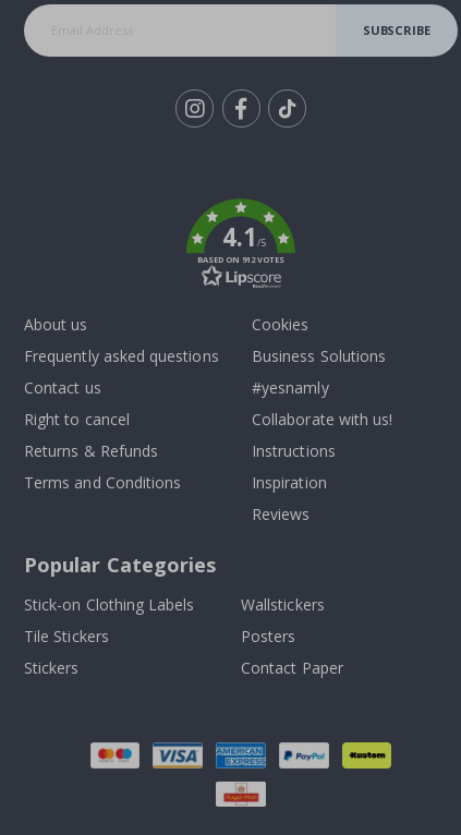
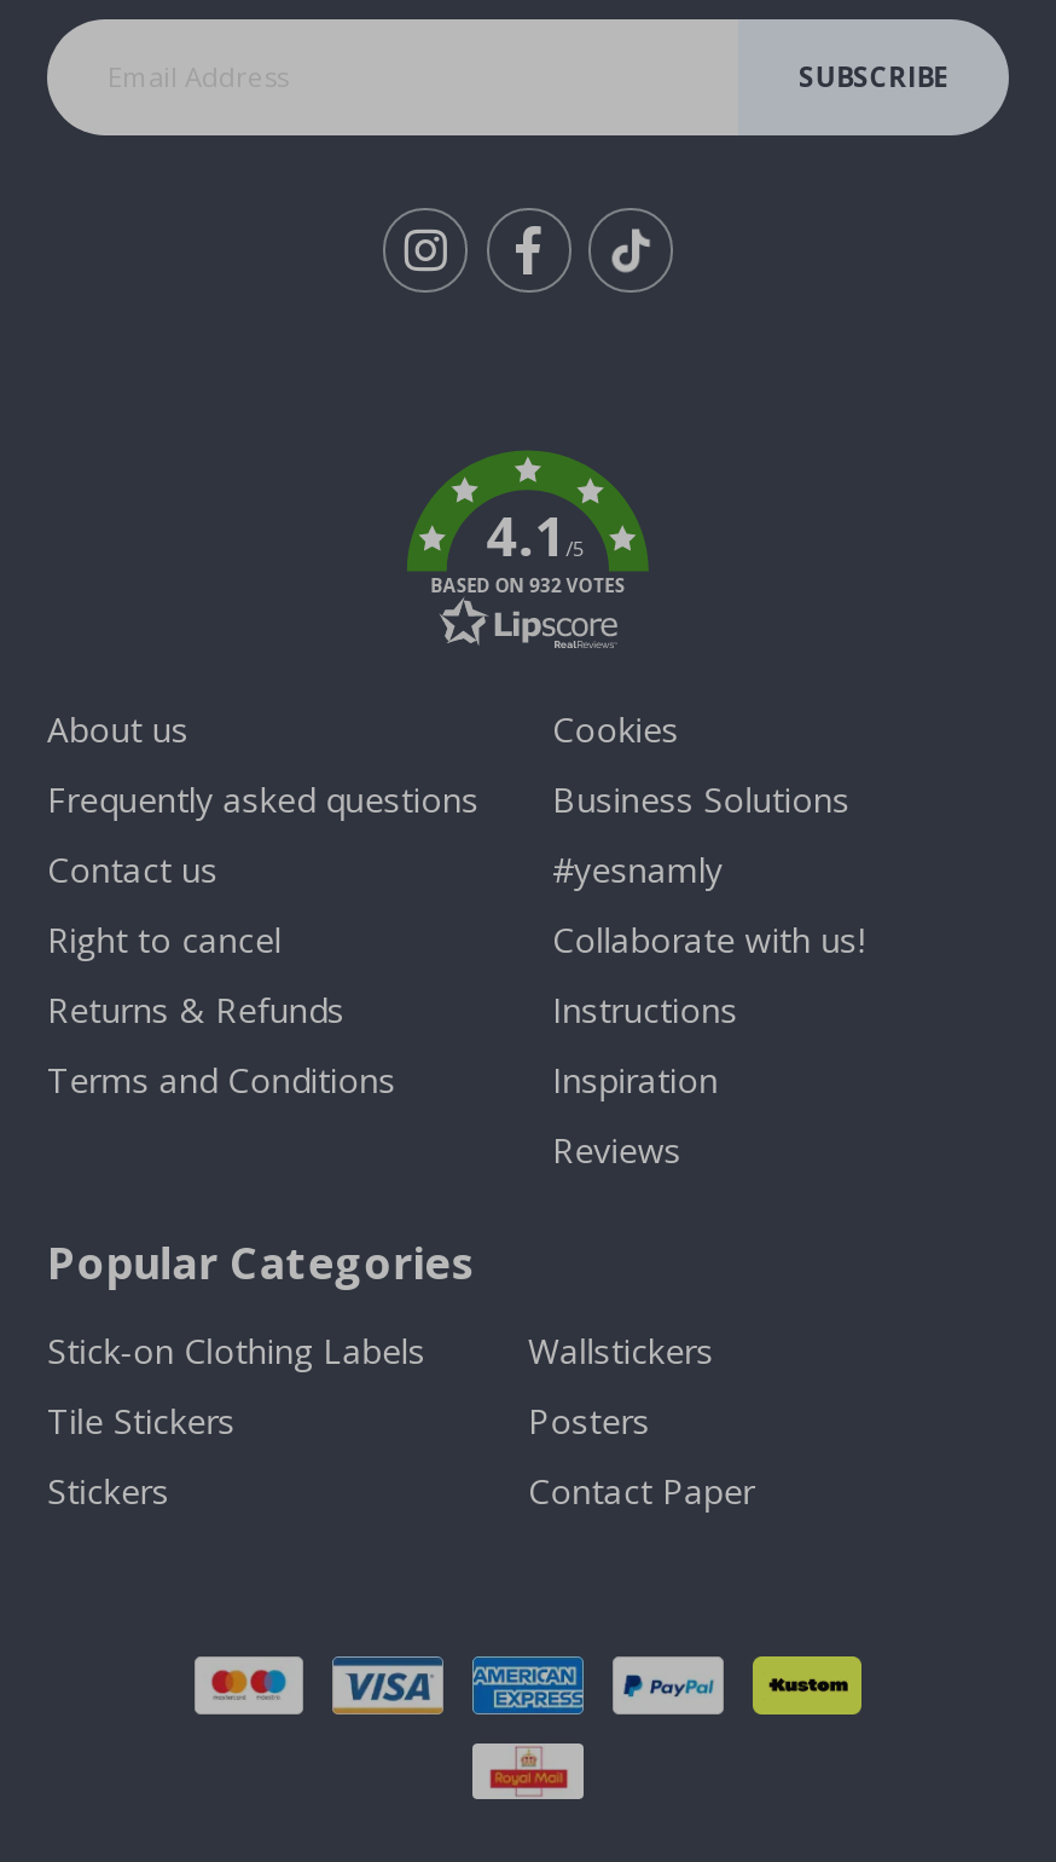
- BASED ON 912 VOTES
+ BASED ON 932 VOTES
